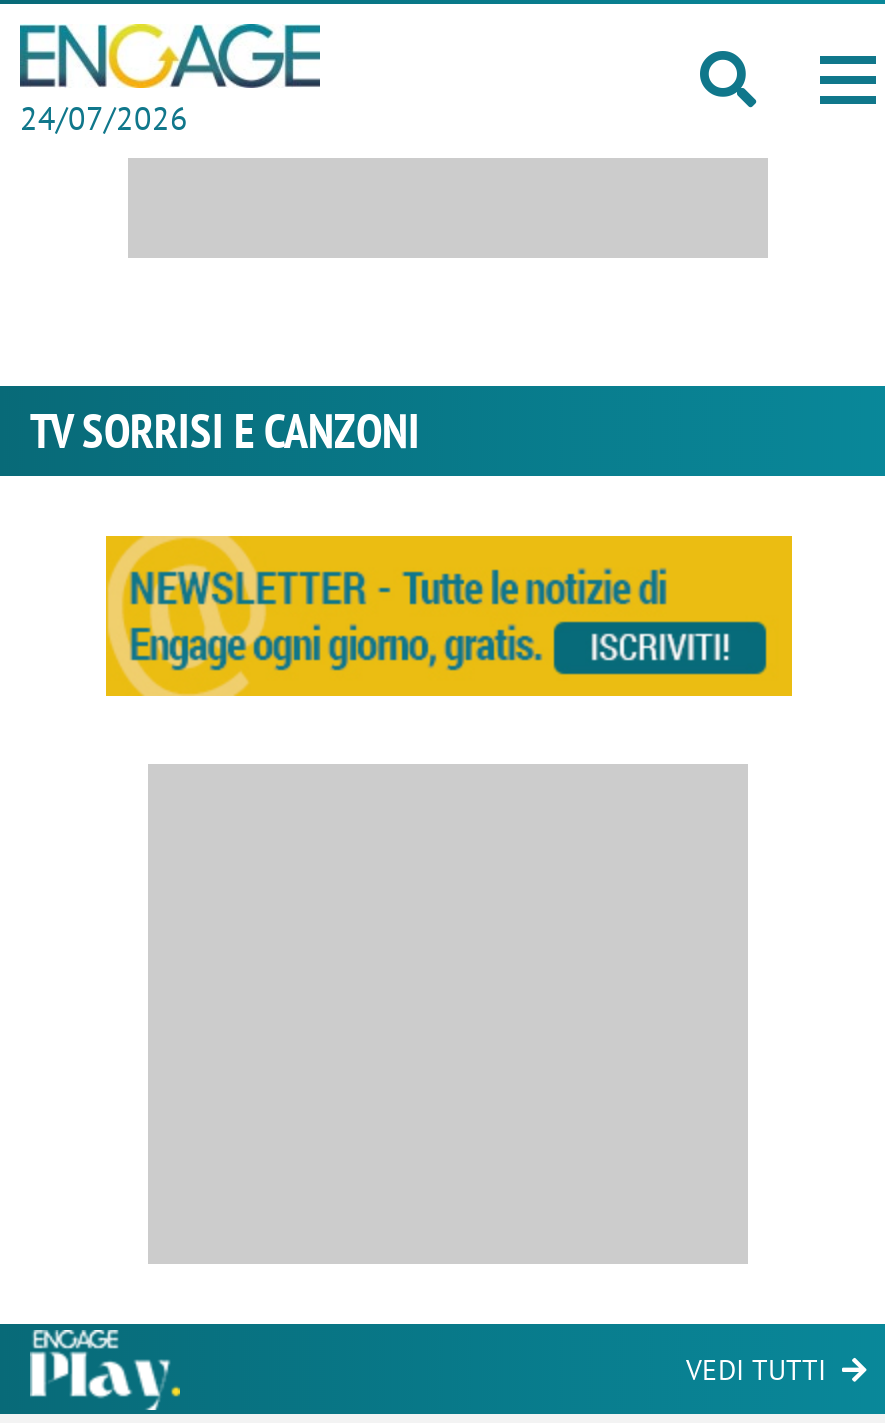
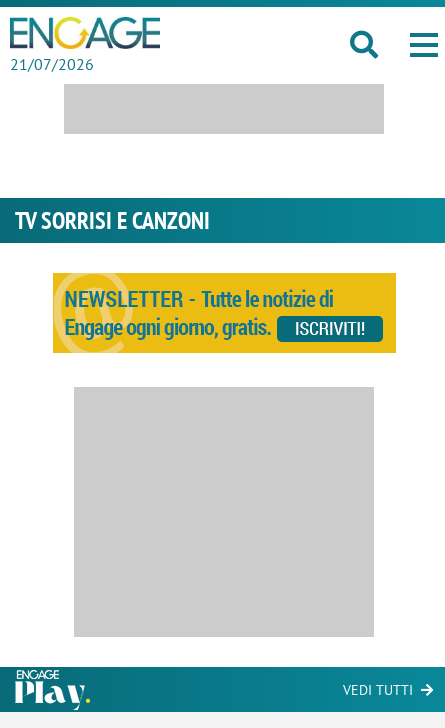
- 24/07/2026
+ 21/07/2026
